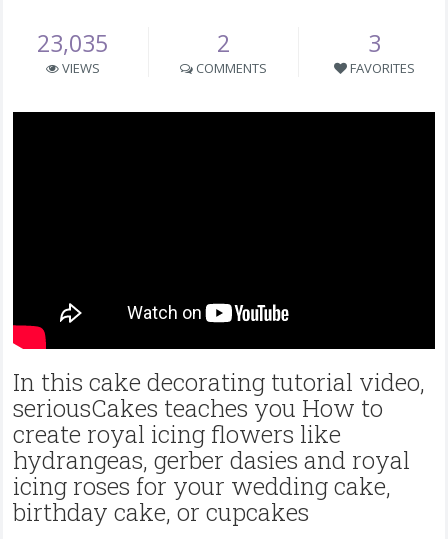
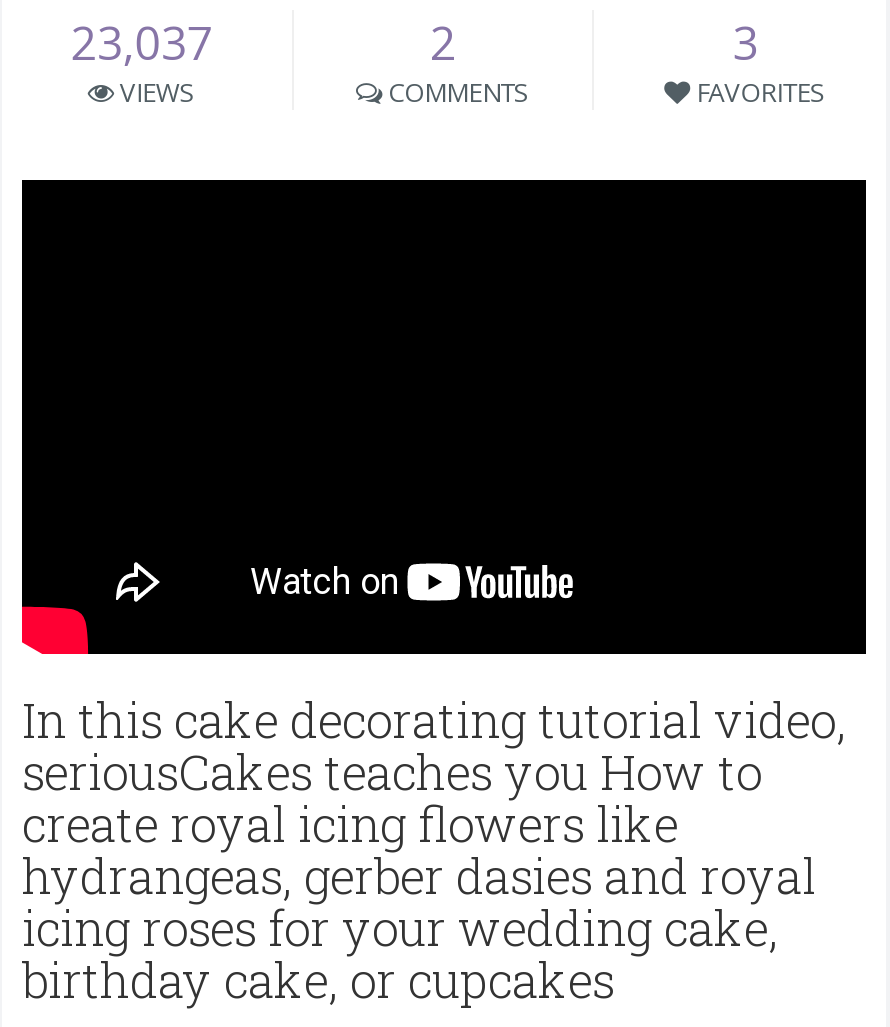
- 23,035
+ 23,037
